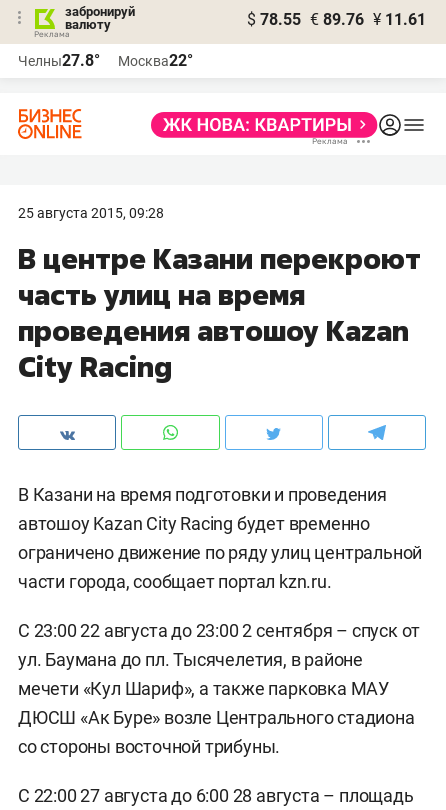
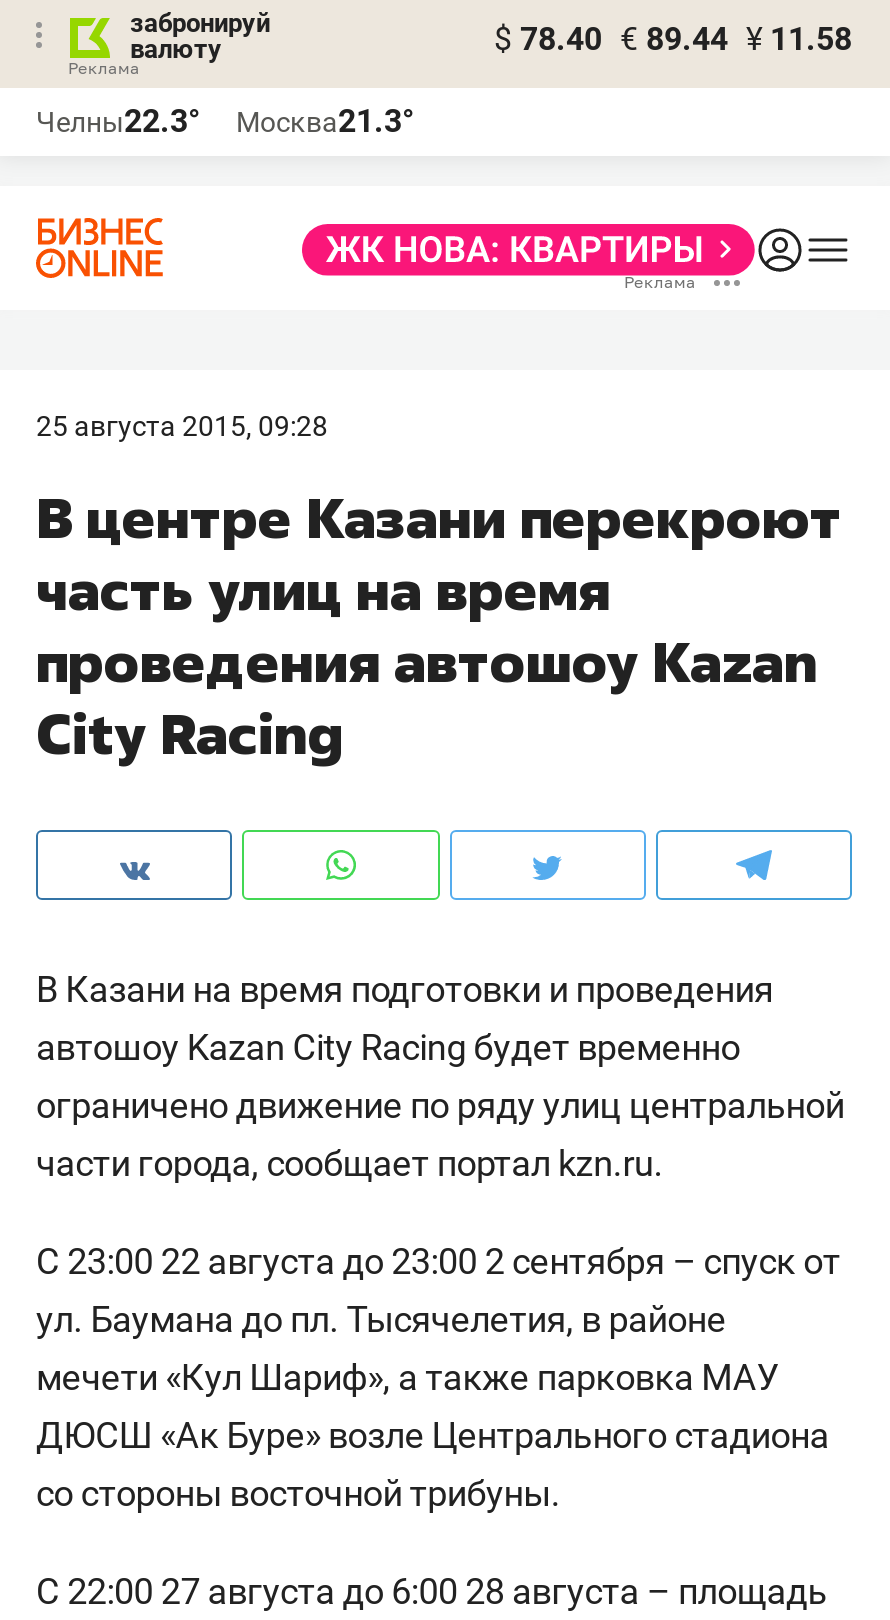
- $ 78.55 € 89.76 ¥ 11.61
+ $ 78.40 € 89.44 ¥ 11.58

- Челны27.8°
+ Челны22.3°

- Москва22°
+ Москва21.3°
